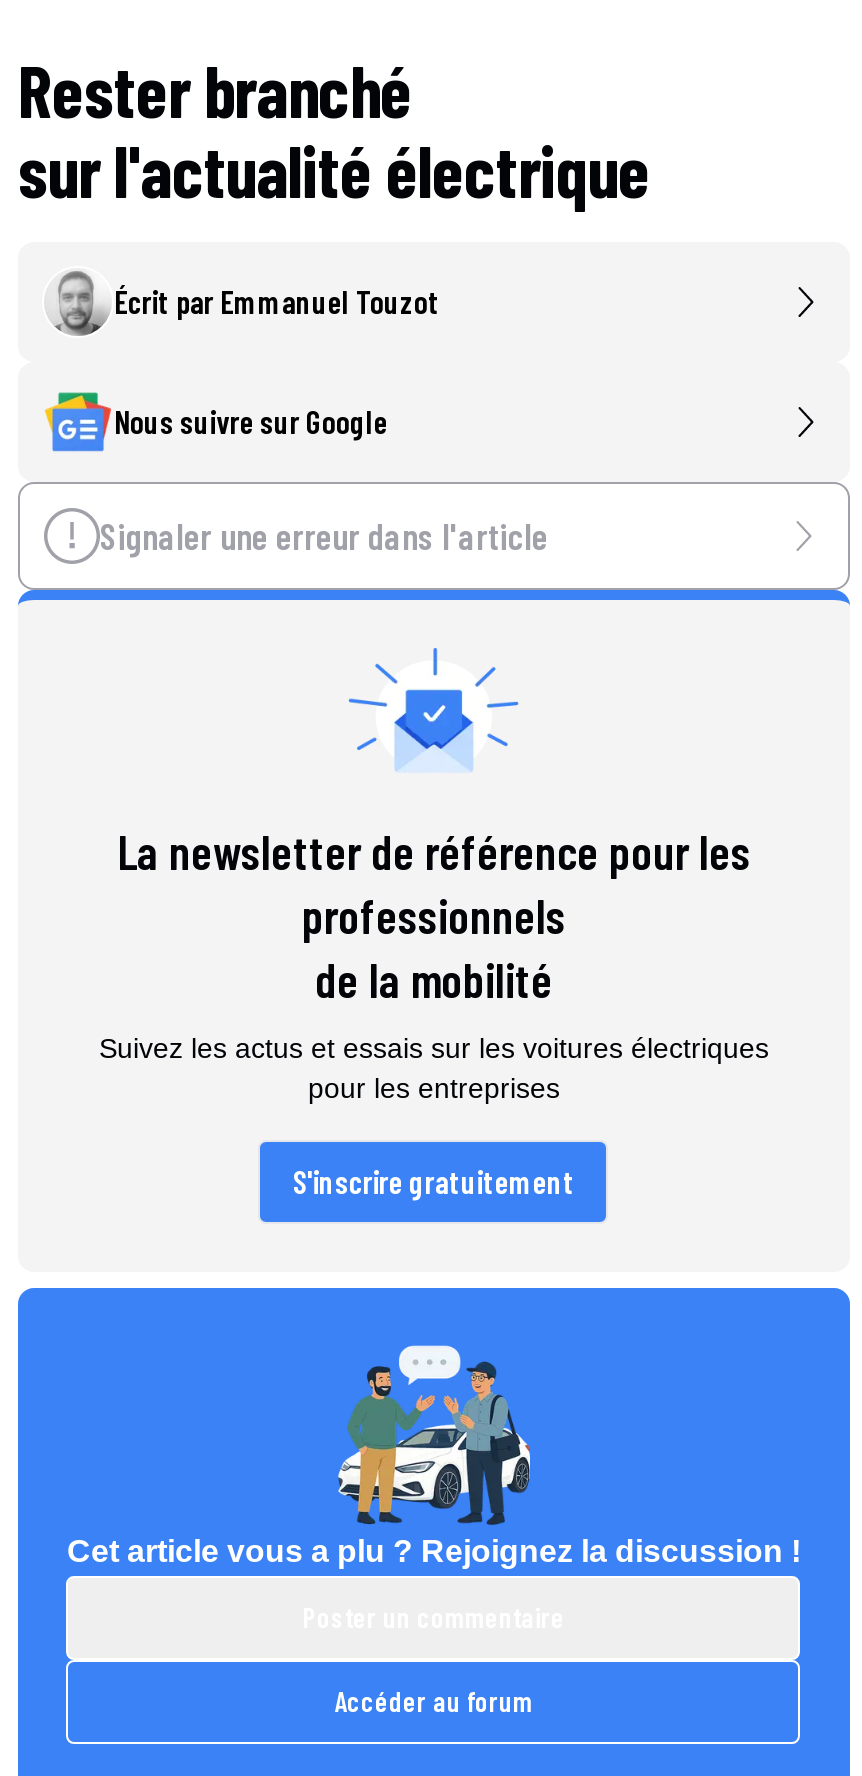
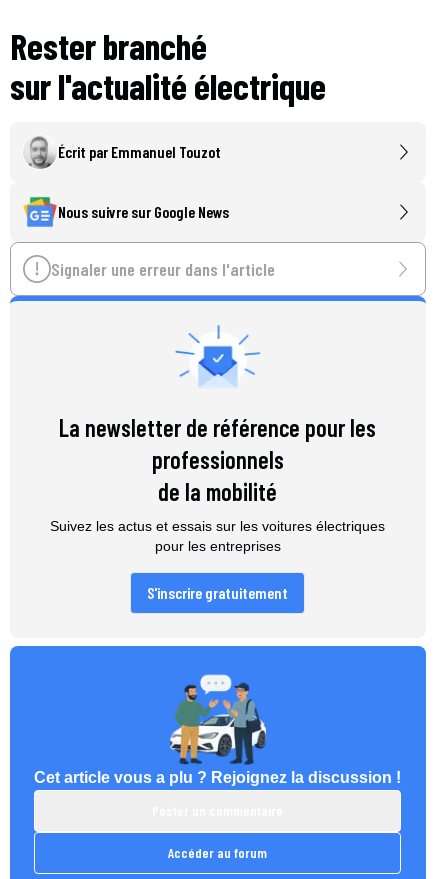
- Nous suivre sur Google
+ Nous suivre sur Google News
